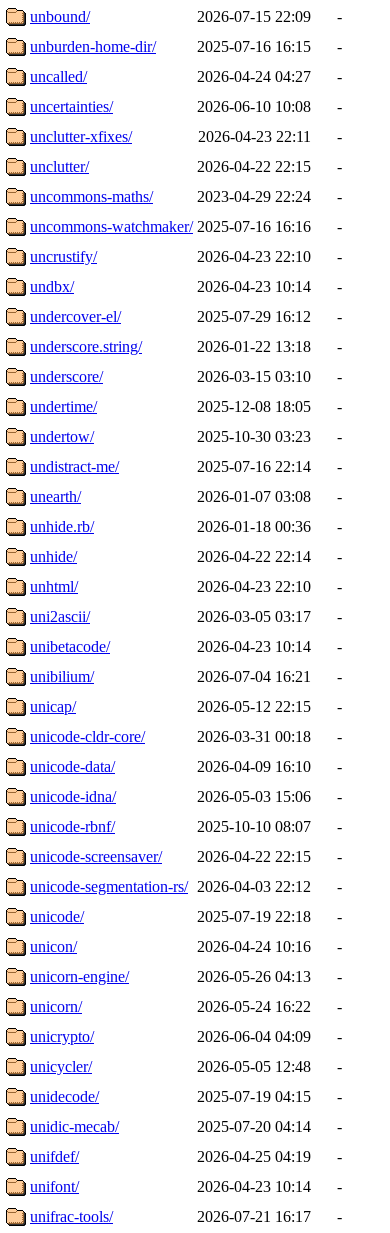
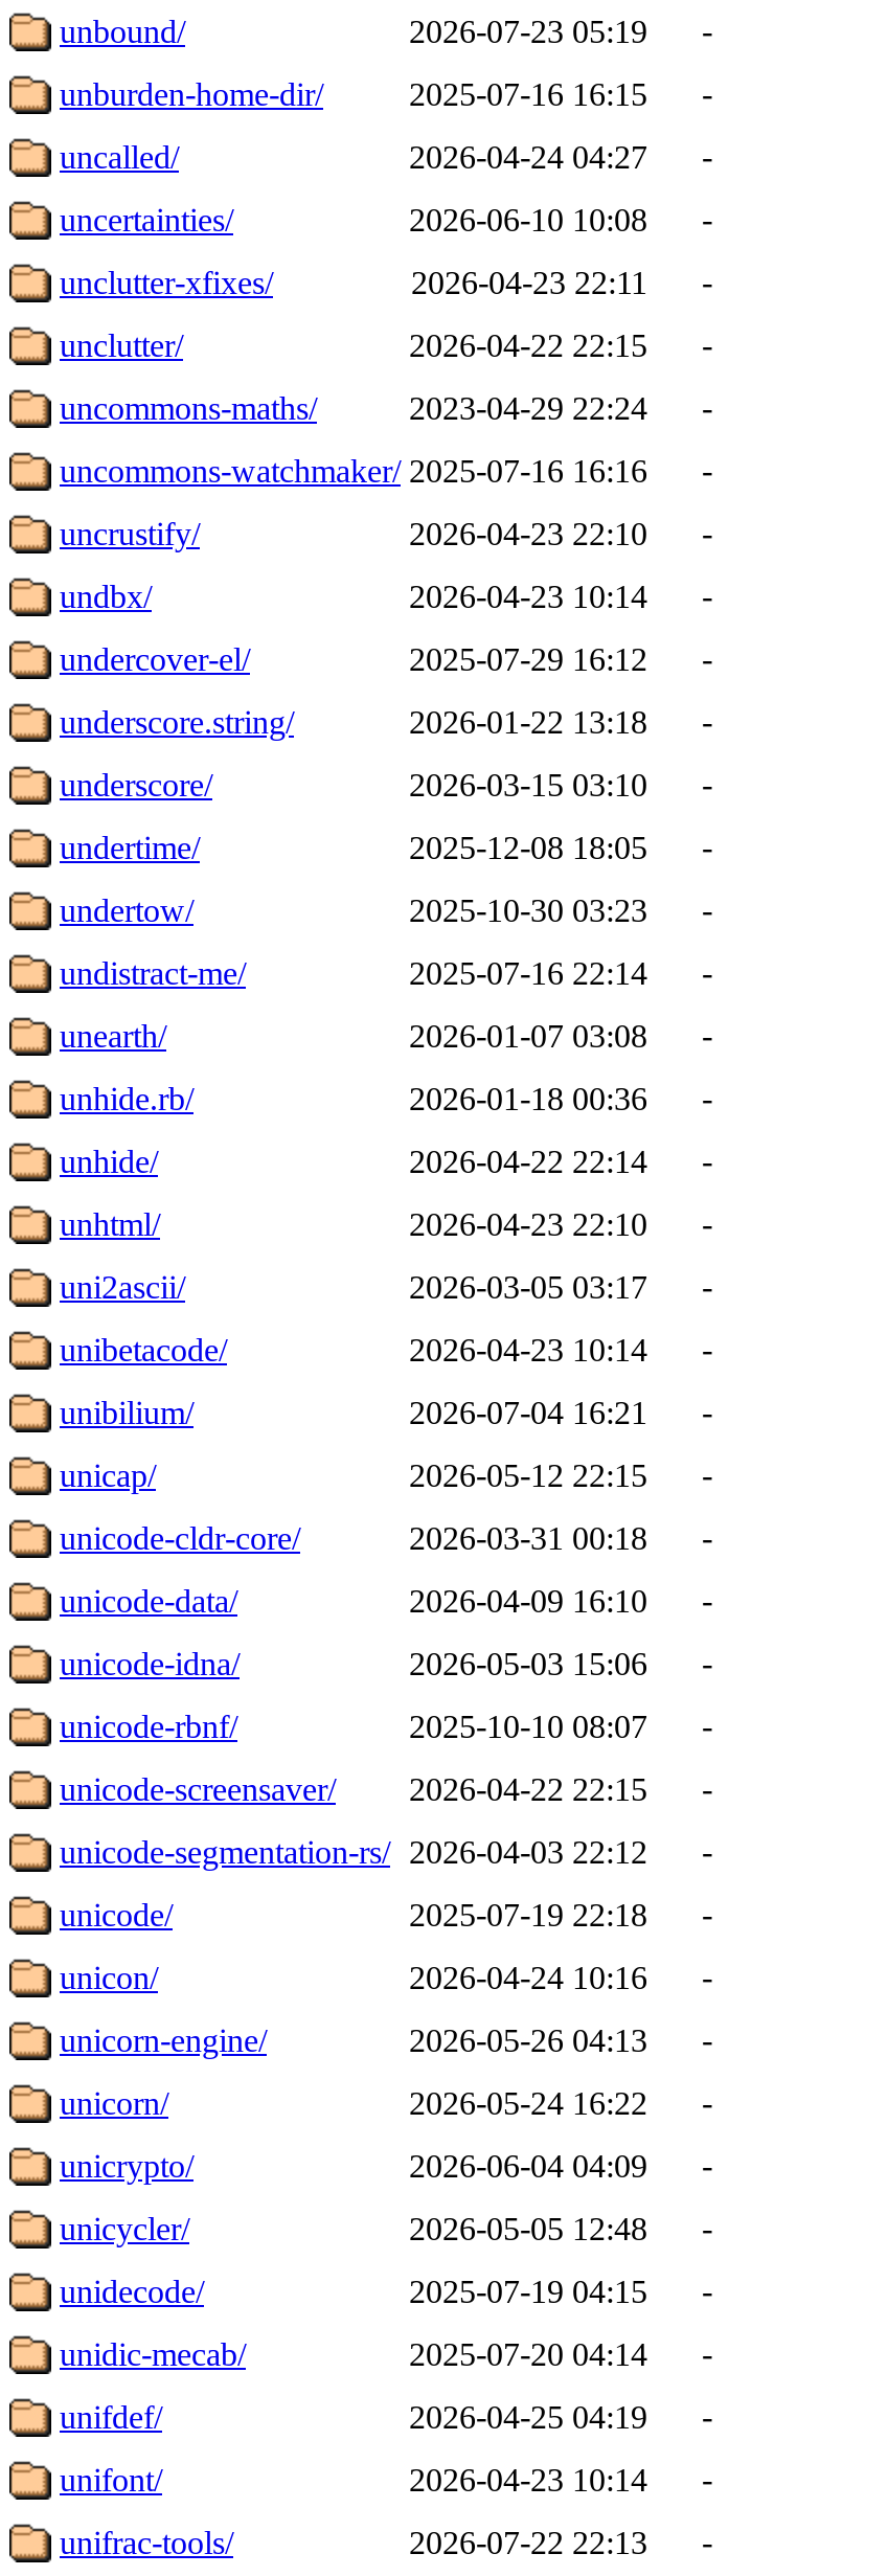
- 2026-07-15 22:09
+ 2026-07-23 05:19

- 2026-07-21 16:17
+ 2026-07-22 22:13
